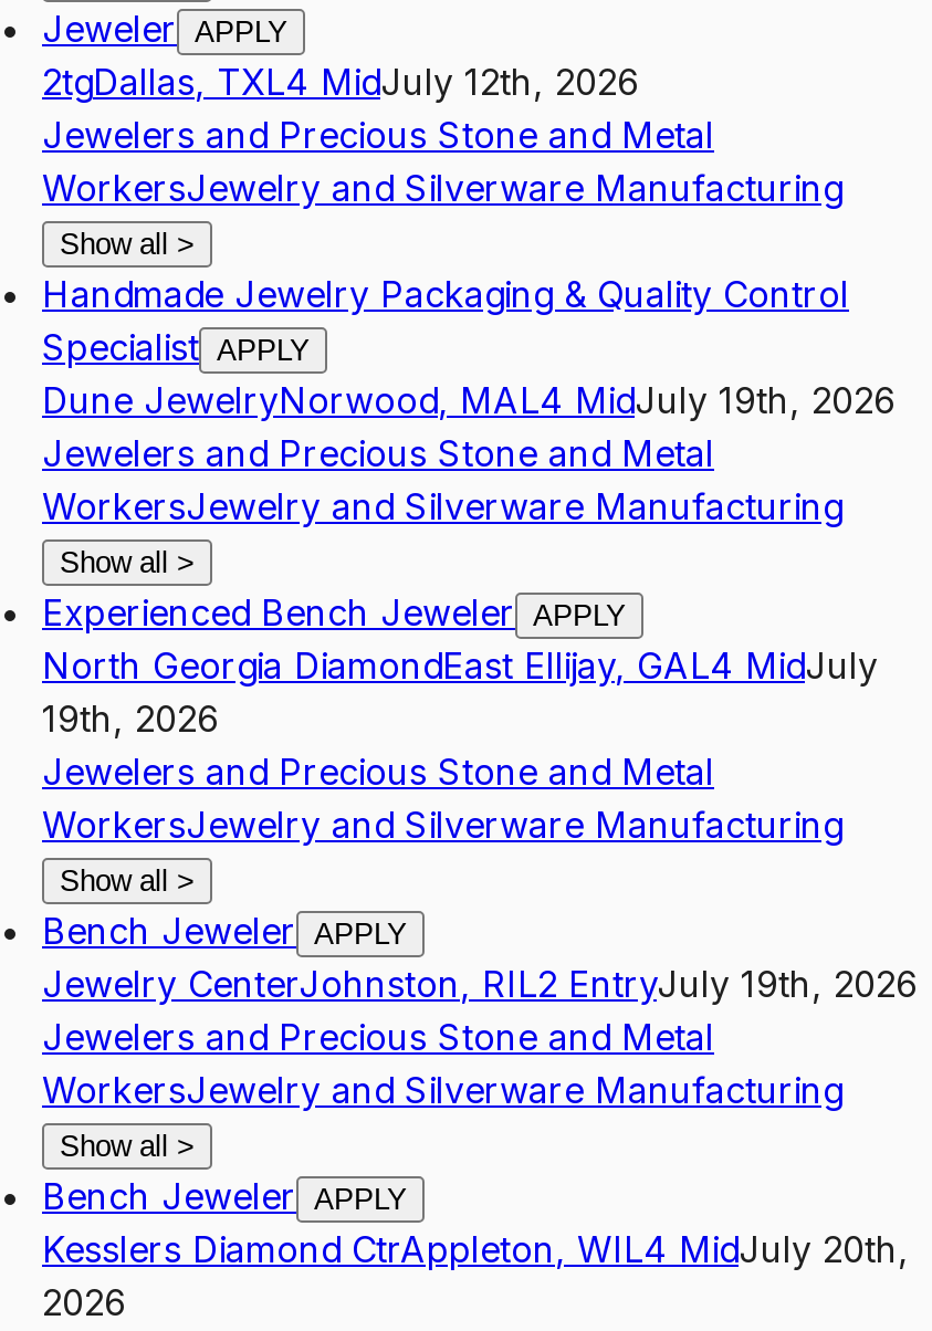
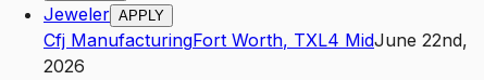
- 2tgDallas, TXL4 MidJuly 12th, 2026
- Jewelers and Precious Stone and Metal
- WorkersJewelry and Silverware Manufacturing
- Show all >
- Handmade Jewelry Packaging & Quality Control
- Specialist APPLY
- Dune JewelryNorwood, MAL4 MidJuly 19th, 2026
- Jewelers and Precious Stone and Metal
- WorkersJewelry and Silverware Manufacturing
- Show all >
- Experienced Bench Jeweler APPLY
- North Georgia DiamondEast Ellijay, GAL4 MidJuly
- 19th, 2026
- Jewelers and Precious Stone and Metal
- WorkersJewelry and Silverware Manufacturing
- Show all >
- Bench Jeweler APPLY
- Jewelry CenterJohnston, RI L2 EntryJuly 19th, 2026
- Jewelers and Precious Stone and Metal
- WorkersJewelry and Silverware Manufacturing
- Show all >
- Bench Jeweler APPLY
- Kesslers Diamond CtrAppleton, WI L4 MidJuly 20th,
+ Cfj ManufacturingFort Worth, TXL4 MidJune 22nd,
